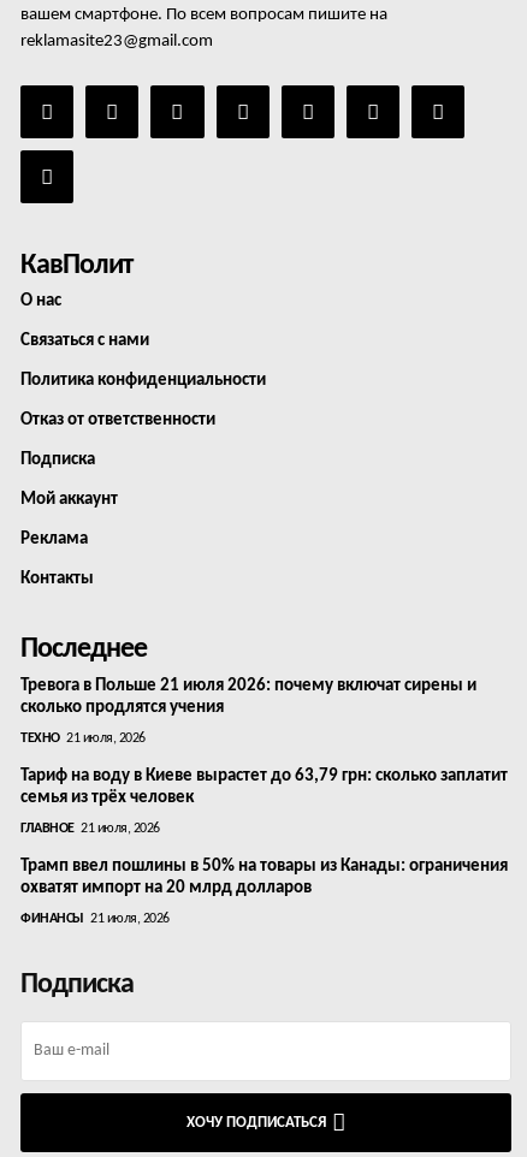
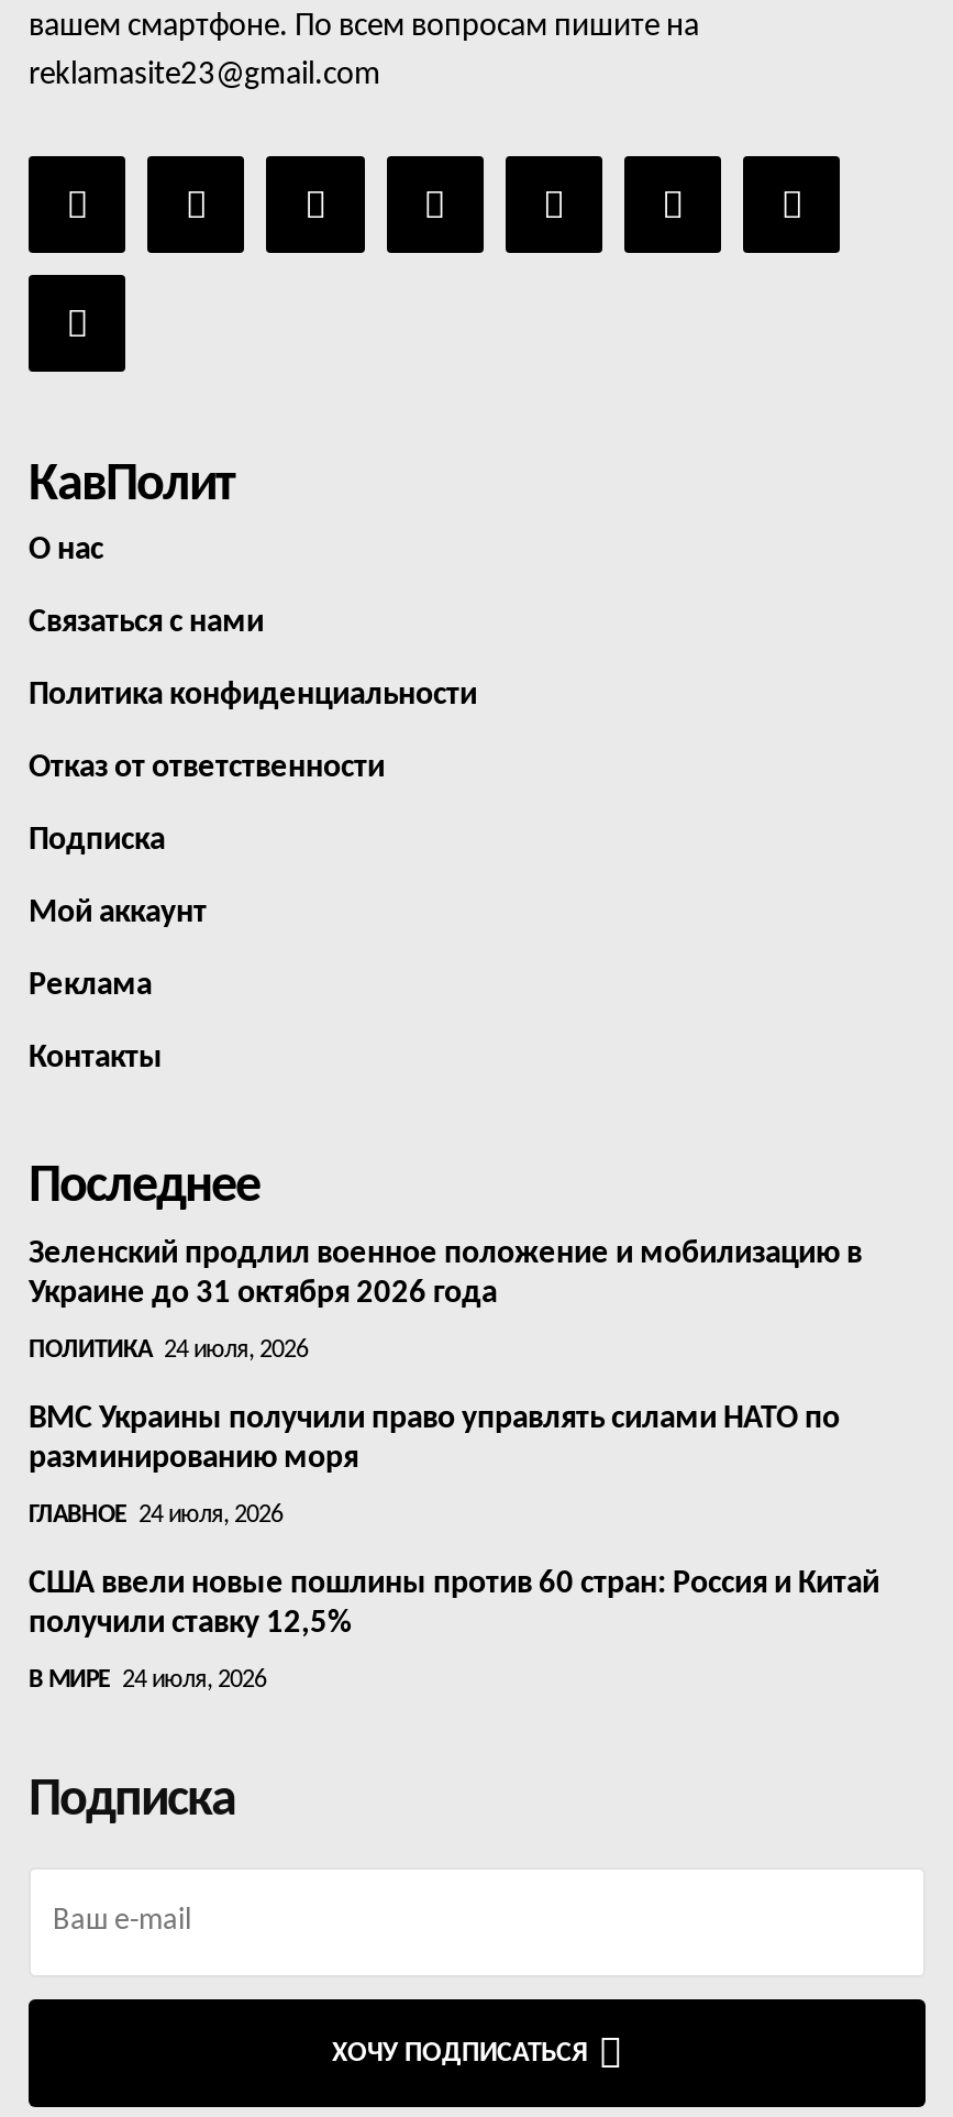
- Тревога в Польше 21 июля 2026: почему включат сирены и
- сколько продлятся учения
+ Зеленский продлил военное положение и мобилизацию в
+ Украине до 31 октября 2026 года

- ТЕХНО 21 июля, 2026
+ ПОЛИТИКА 24 июля, 2026

- Тариф на воду в Киеве вырастет до 63,79 грн: сколько заплатит
- семья из трёх человек
+ ВМС Украины получили право управлять силами НАТО по
+ разминированию моря

- ГЛАВНОЕ 21 июля, 2026
+ ГЛАВНОЕ 24 июля, 2026

- Трамп ввел пошлины в 50% на товары из Канады: ограничения
- охватят импорт на 20 млрд долларов
+ США ввели новые пошлины против 60 стран: Россия и Китай
+ получили ставку 12,5%

- ФИНАНСЫ 21 июля, 2026
+ В МИРЕ 24 июля, 2026
